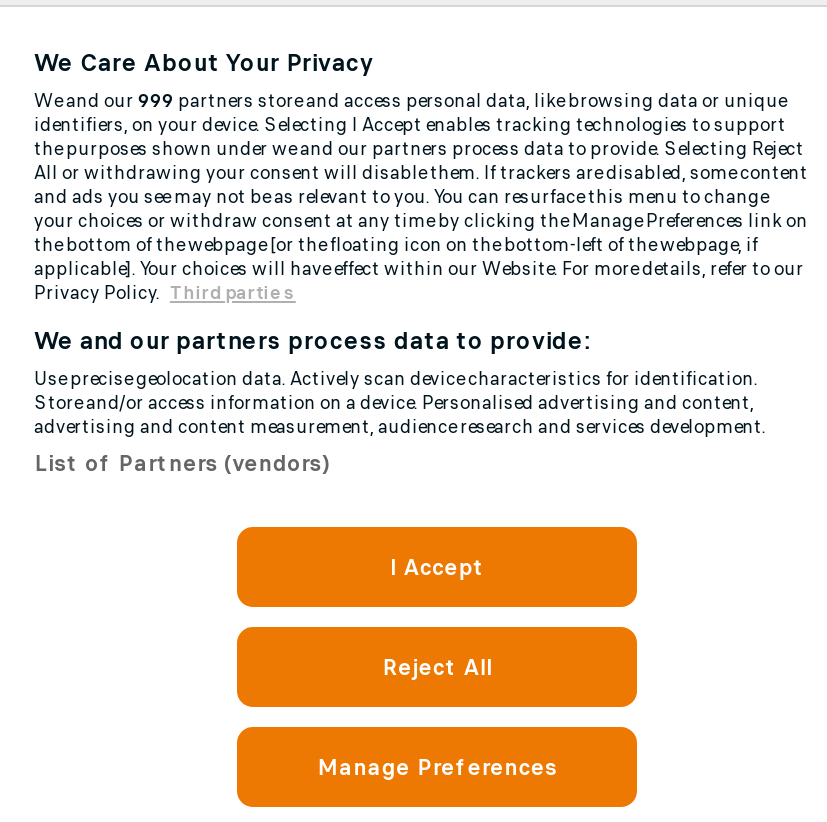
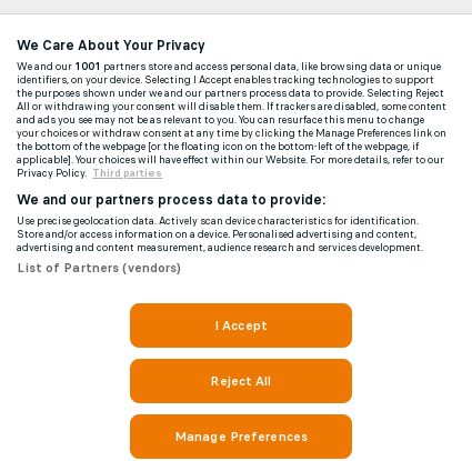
- We and our 999 partners store and access personal data, like browsing data or unique
+ We and our 1001 partners store and access personal data, like browsing data or unique
